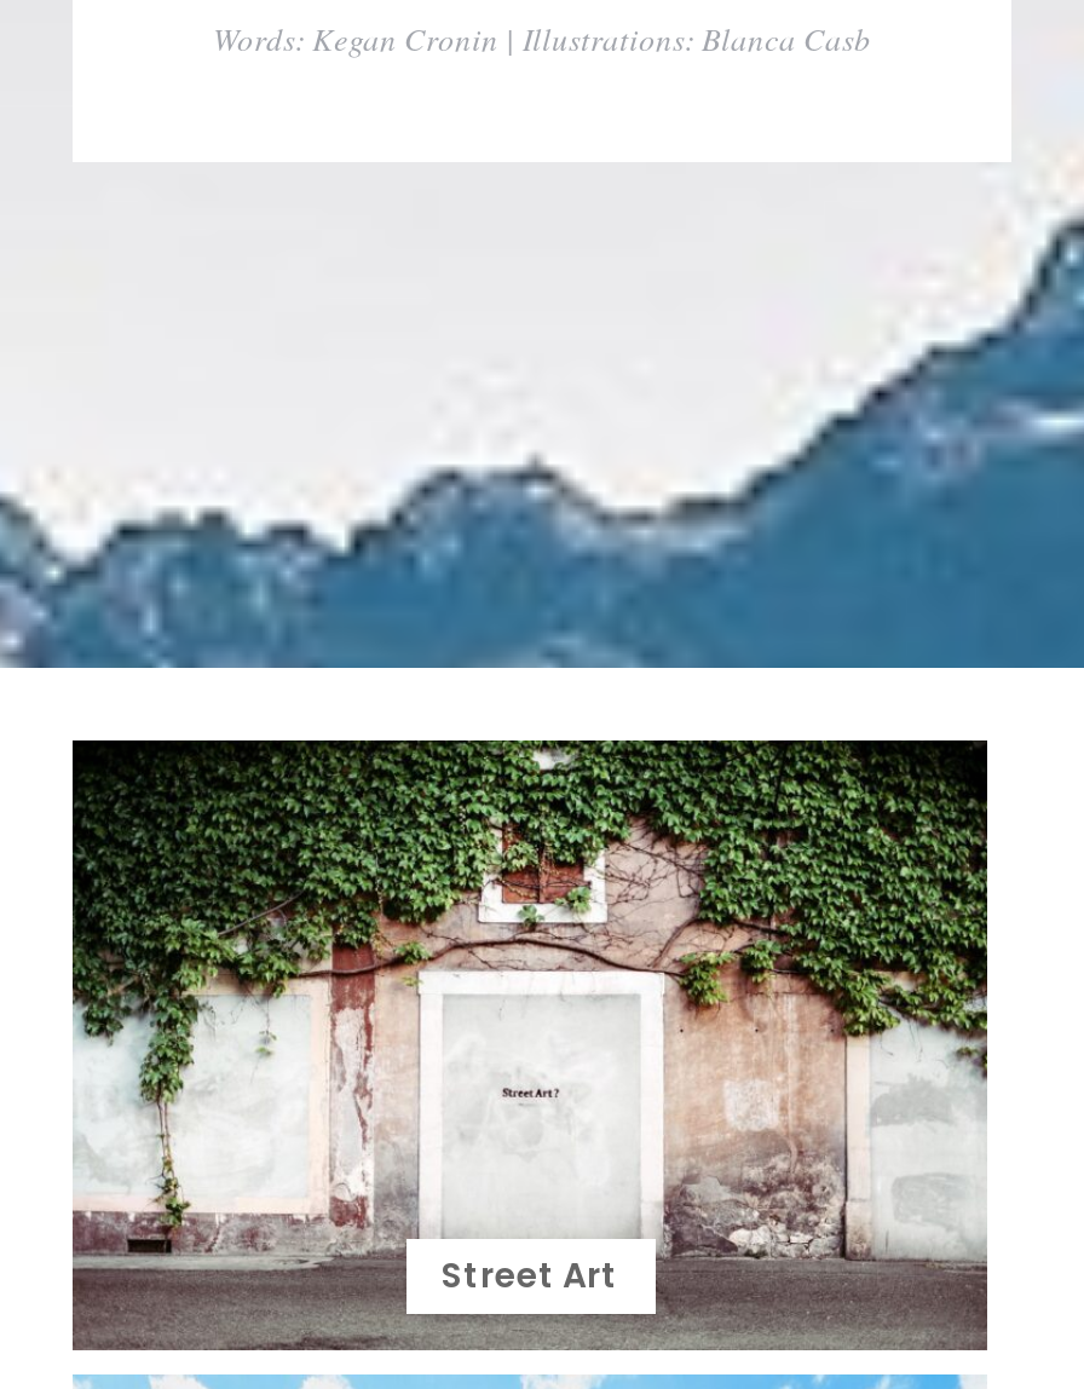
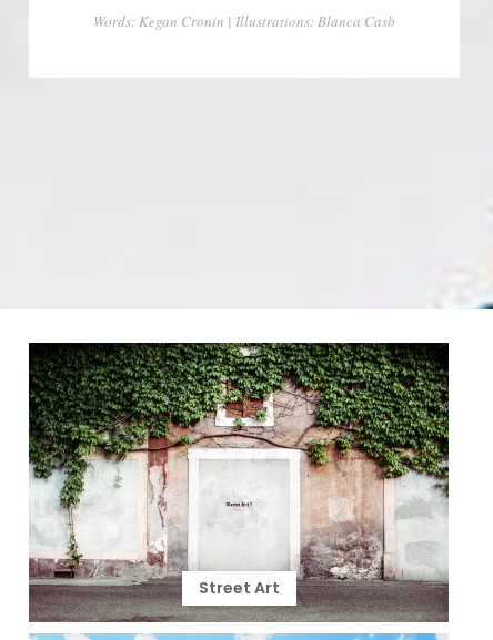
- [image]
